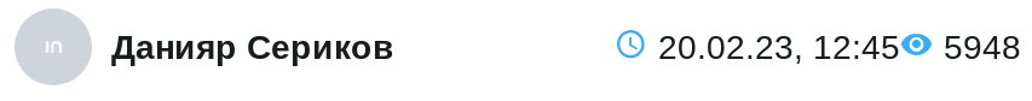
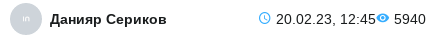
- 20.02.23, 12:45 5948
+ 20.02.23, 12:45 5940
